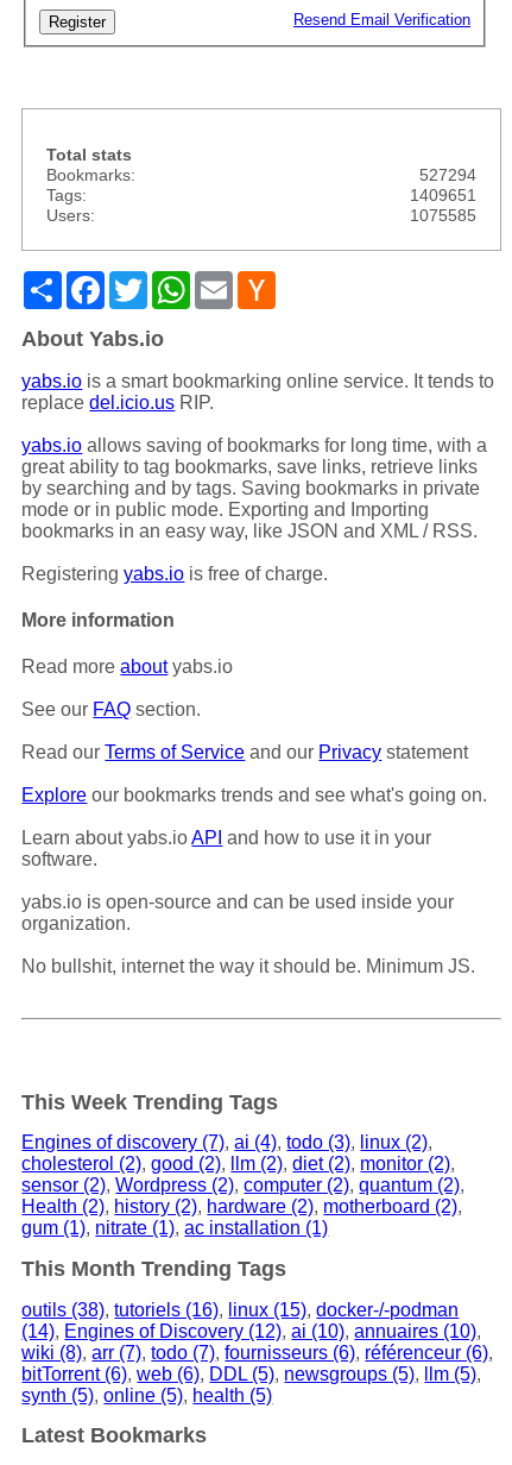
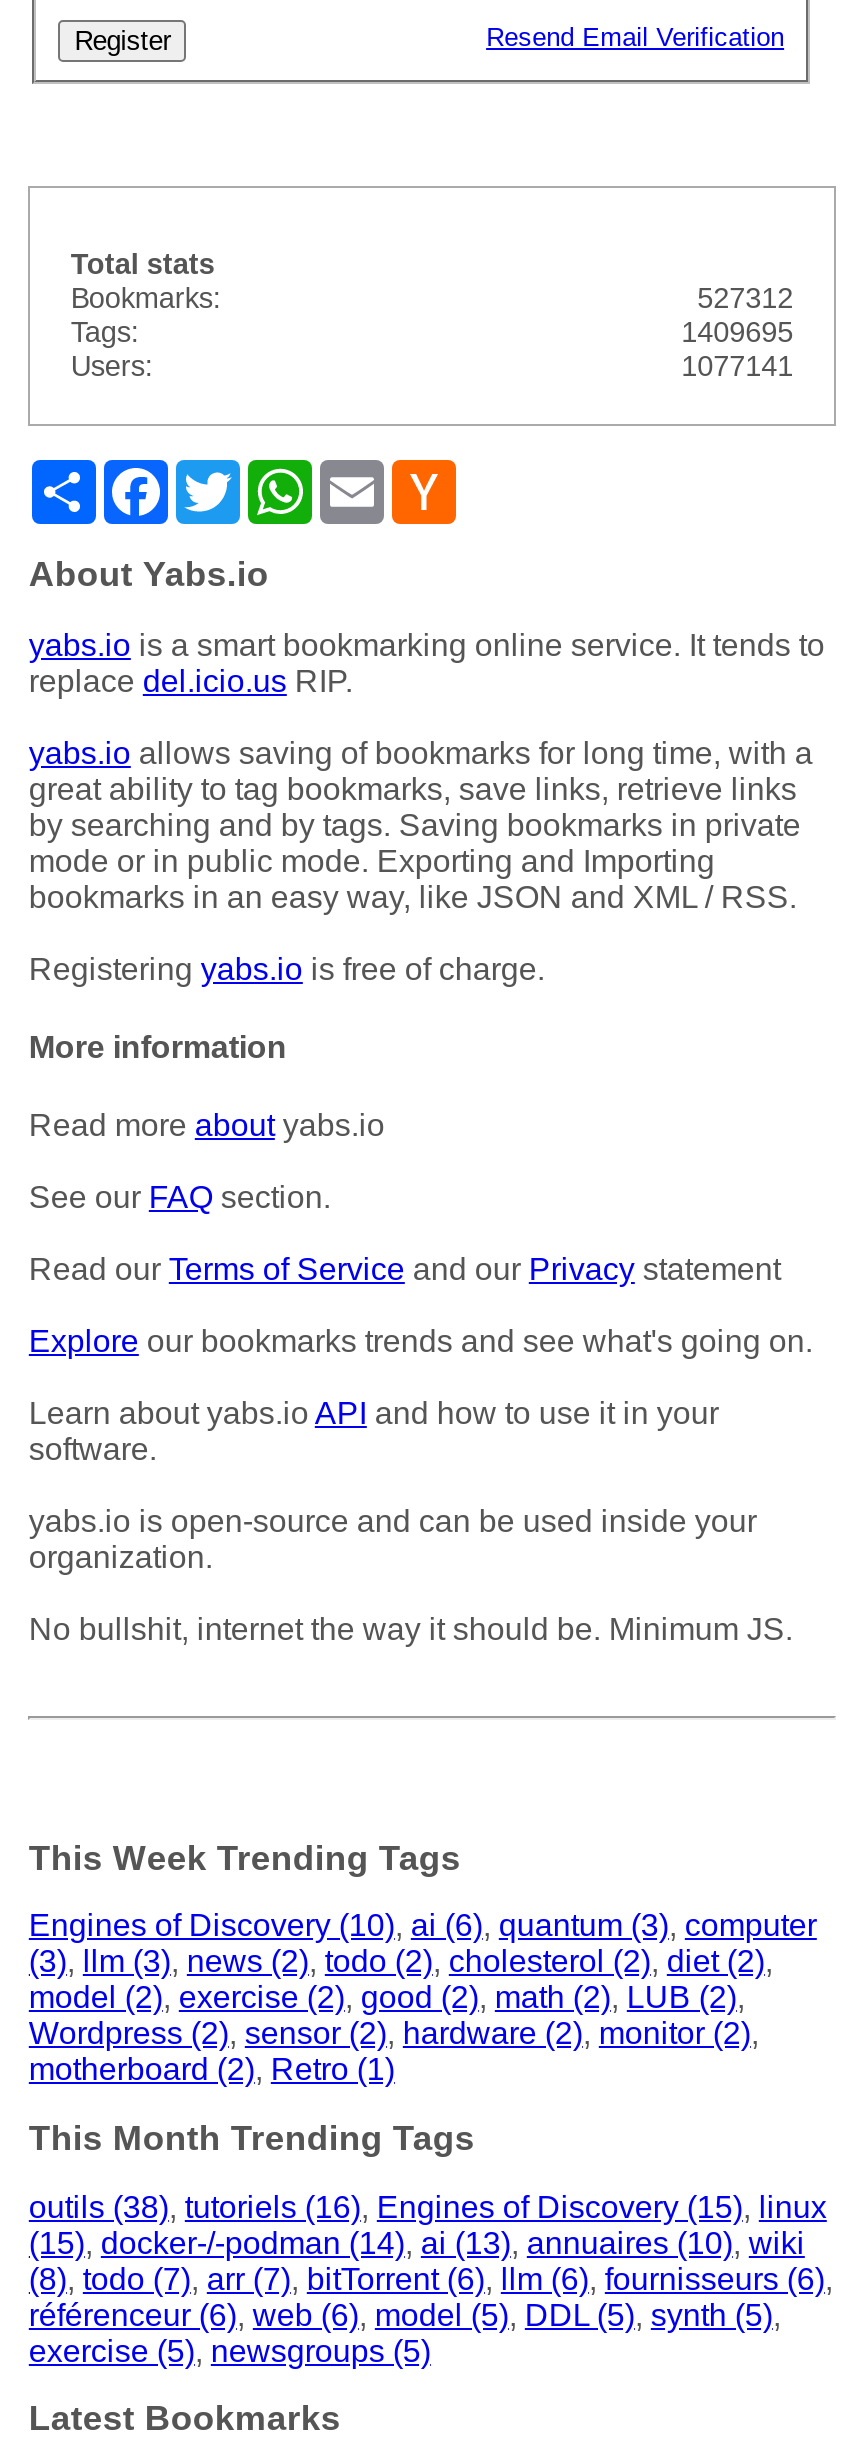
- 527294
+ 527312

- 1409651
+ 1409695

- 1075585
+ 1077141

- Engines of discovery (7), ai (4), todo (3), linux (2),
- cholesterol (2), good (2), llm (2), diet (2), monitor (2),
- sensor (2), Wordpress (2), computer (2), quantum (2),
- Health (2), history (2), hardware (2), motherboard (2),
- gum (1), nitrate (1), ac installation (1)
+ Engines of Discovery (10), ai (6), quantum (3), computer
+ (3),llm (3), news (2),todo (2), cholesterol (2), diet (2),
+ model (2), exercise (2), good (2), math (2), LUB (2),
+ Wordpress (2), sensor (2), hardware (2), monitor (2),
+ motherboard (2), Retro (1)

- outils (38), tutoriels (16), linux (15), docker-/-podman
- (14), Engines of Discovery (12), ai (10), annuaires (10),
- wiki (8), arr (7), todo (7), fournisseurs (6), référenceur (6),
- bitTorrent (6), web (6), DDL (5), newsgroups (5), llm (5),
- synth (5), online (5), health (5)
+ outils (38), tutoriels (16), Engines of Discovery (15), linux
+ (15), docker-/-podman (14), ai (13), annuaires (10), wiki
+ (8),todo (7), arr (7), bitTorrent (6), llm (6), fournisseurs (6),
+ référenceur (6), web (6), model (5), DDL (5), synth (5),
+ exercise (5),newsgroups (5)
